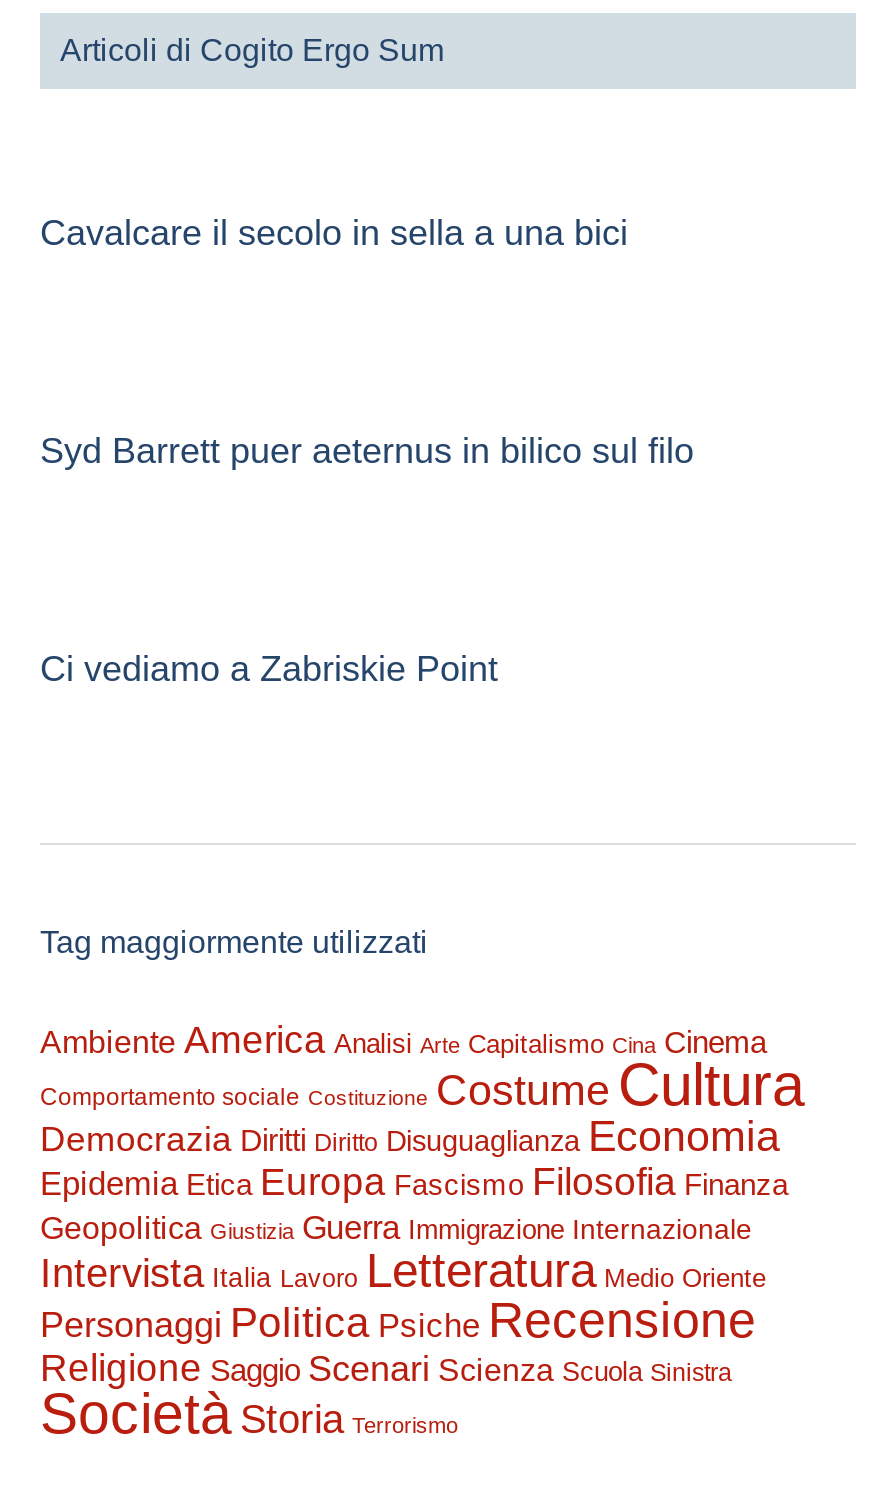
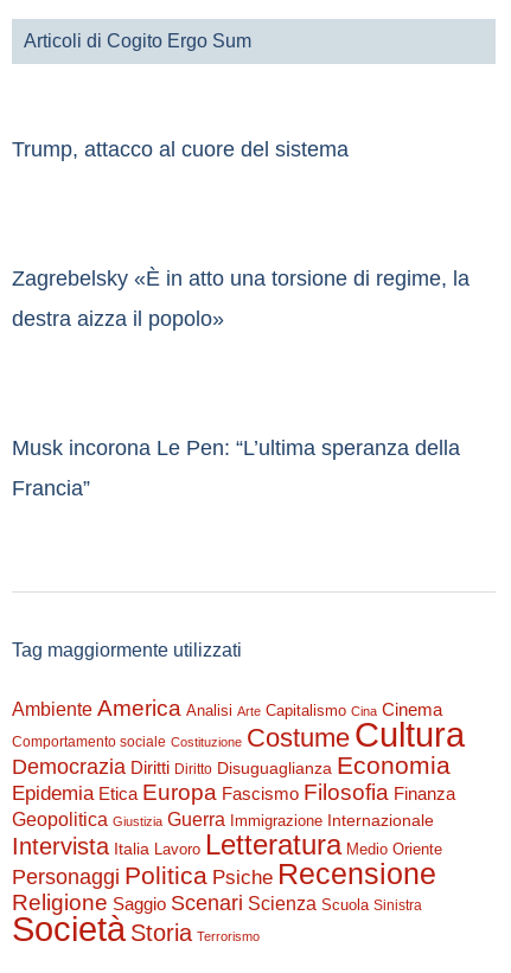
- Cavalcare il secolo in sella a una bici
+ Trump, attacco al cuore del sistema

- Syd Barrett puer aeternus in bilico sul filo
+ Zagrebelsky «È in atto una torsione di regime, la
+ destra aizza il popolo»

- Ci vediamo a Zabriskie Point
+ Musk incorona Le Pen: “L’ultima speranza della
+ Francia”
